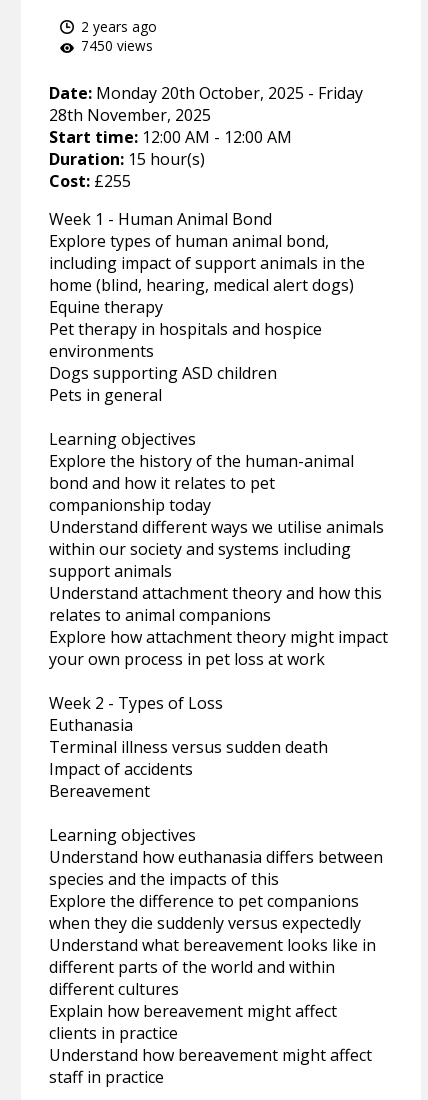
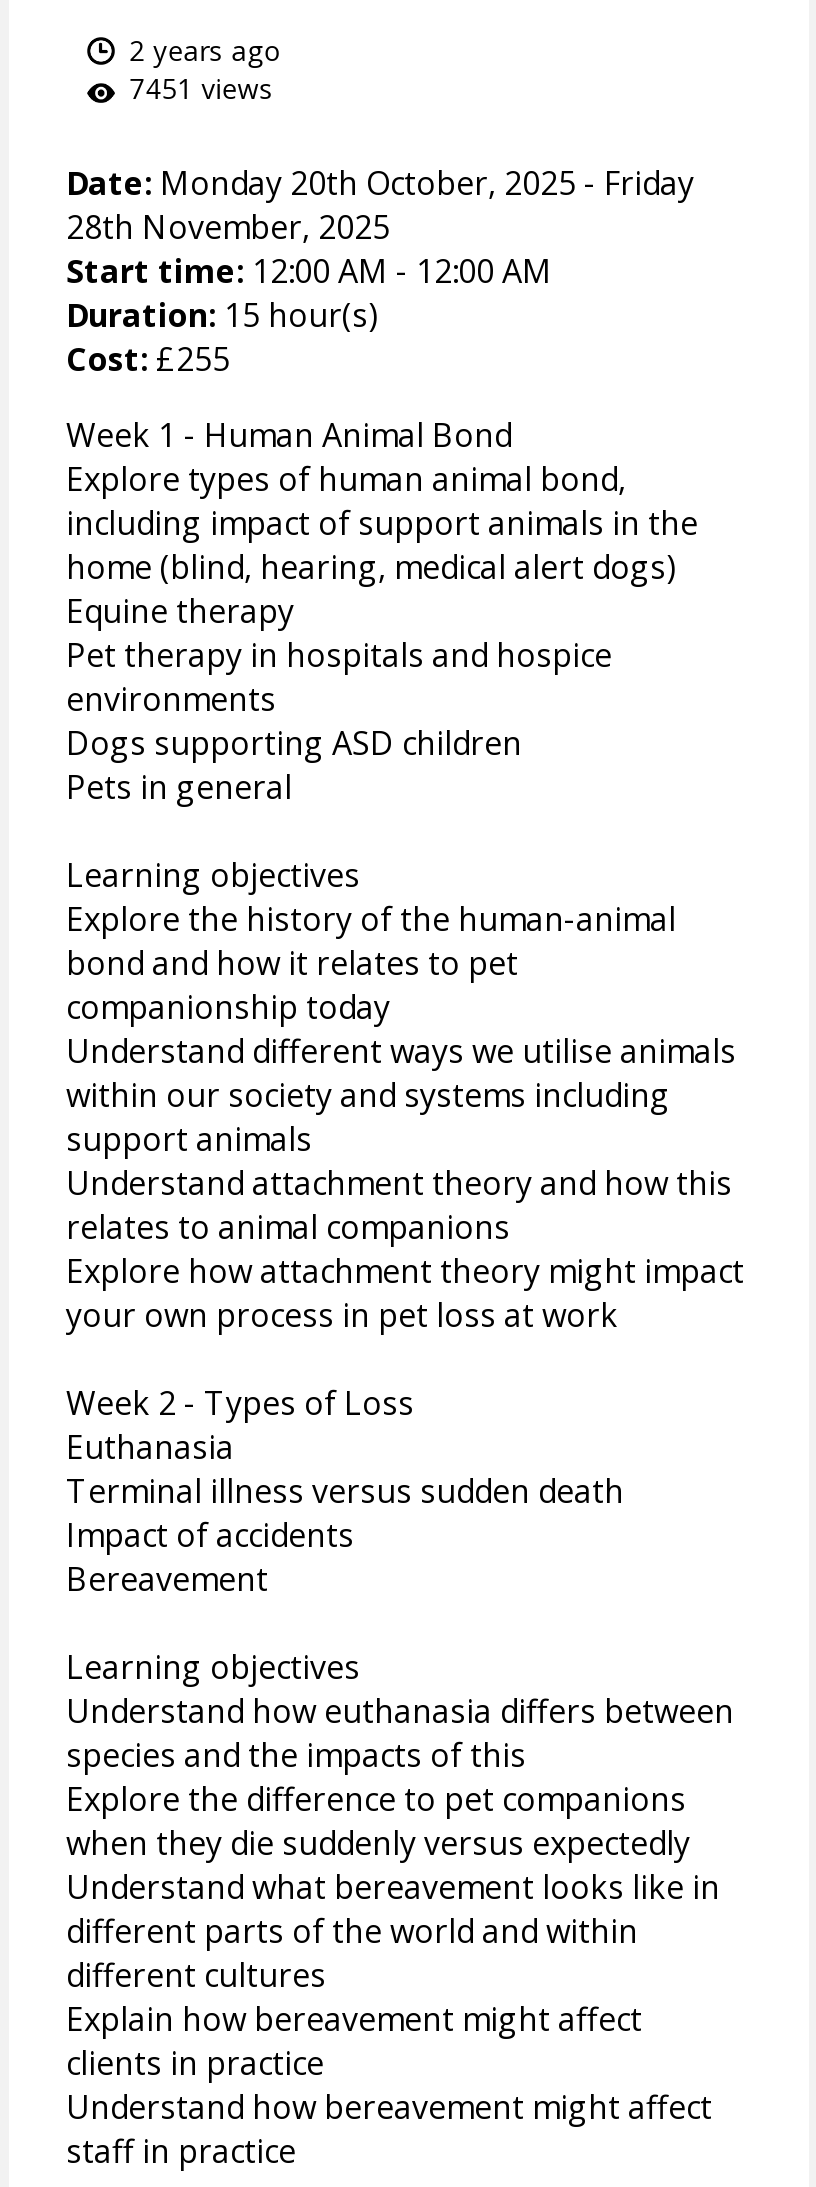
- 7450 views
+ 7451 views
